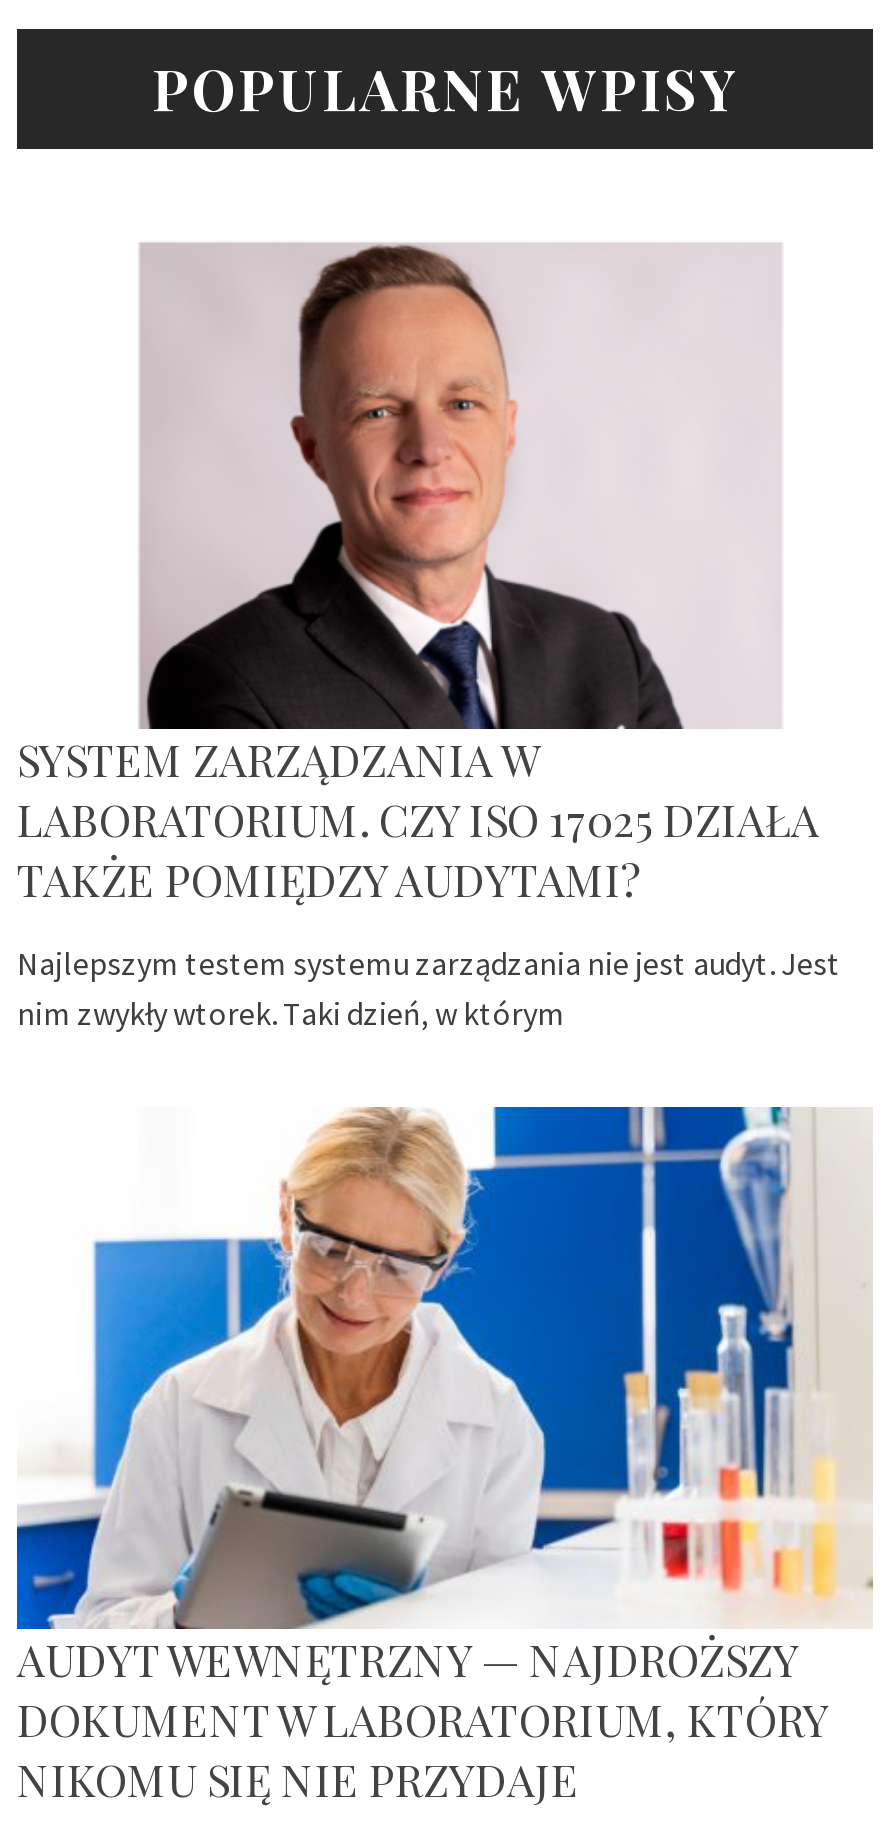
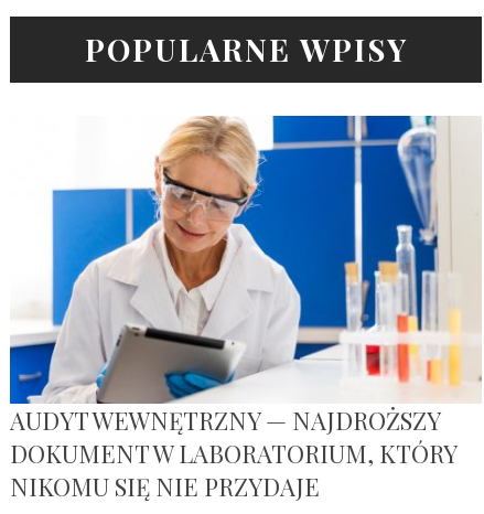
- [image]
- SYSTEM ZARZĄDZANIA W
- LABORATORIUM. CZY ISO 17025 DZIAŁA
- TAKŻE POMIĘDZY AUDYTAMI?
- Najlepszym testem systemu zarządzania nie jest audyt. Jest
- nim zwykły wtorek. Taki dzień, w którym
